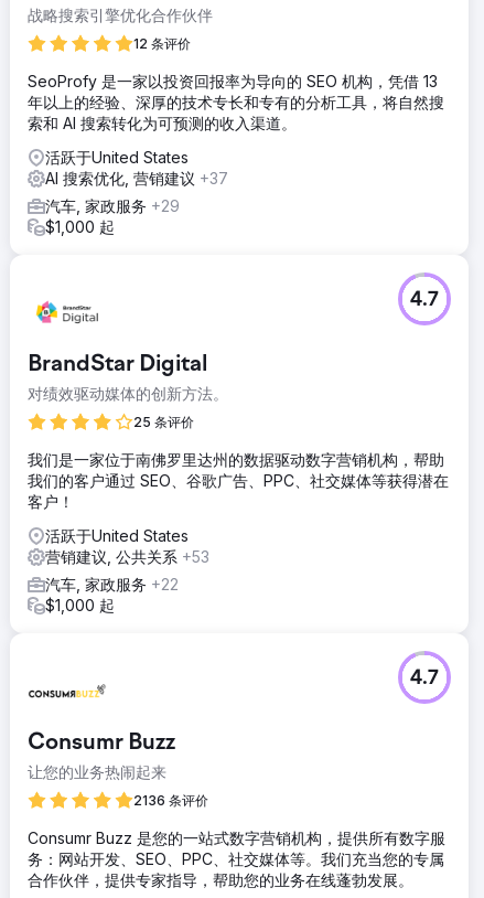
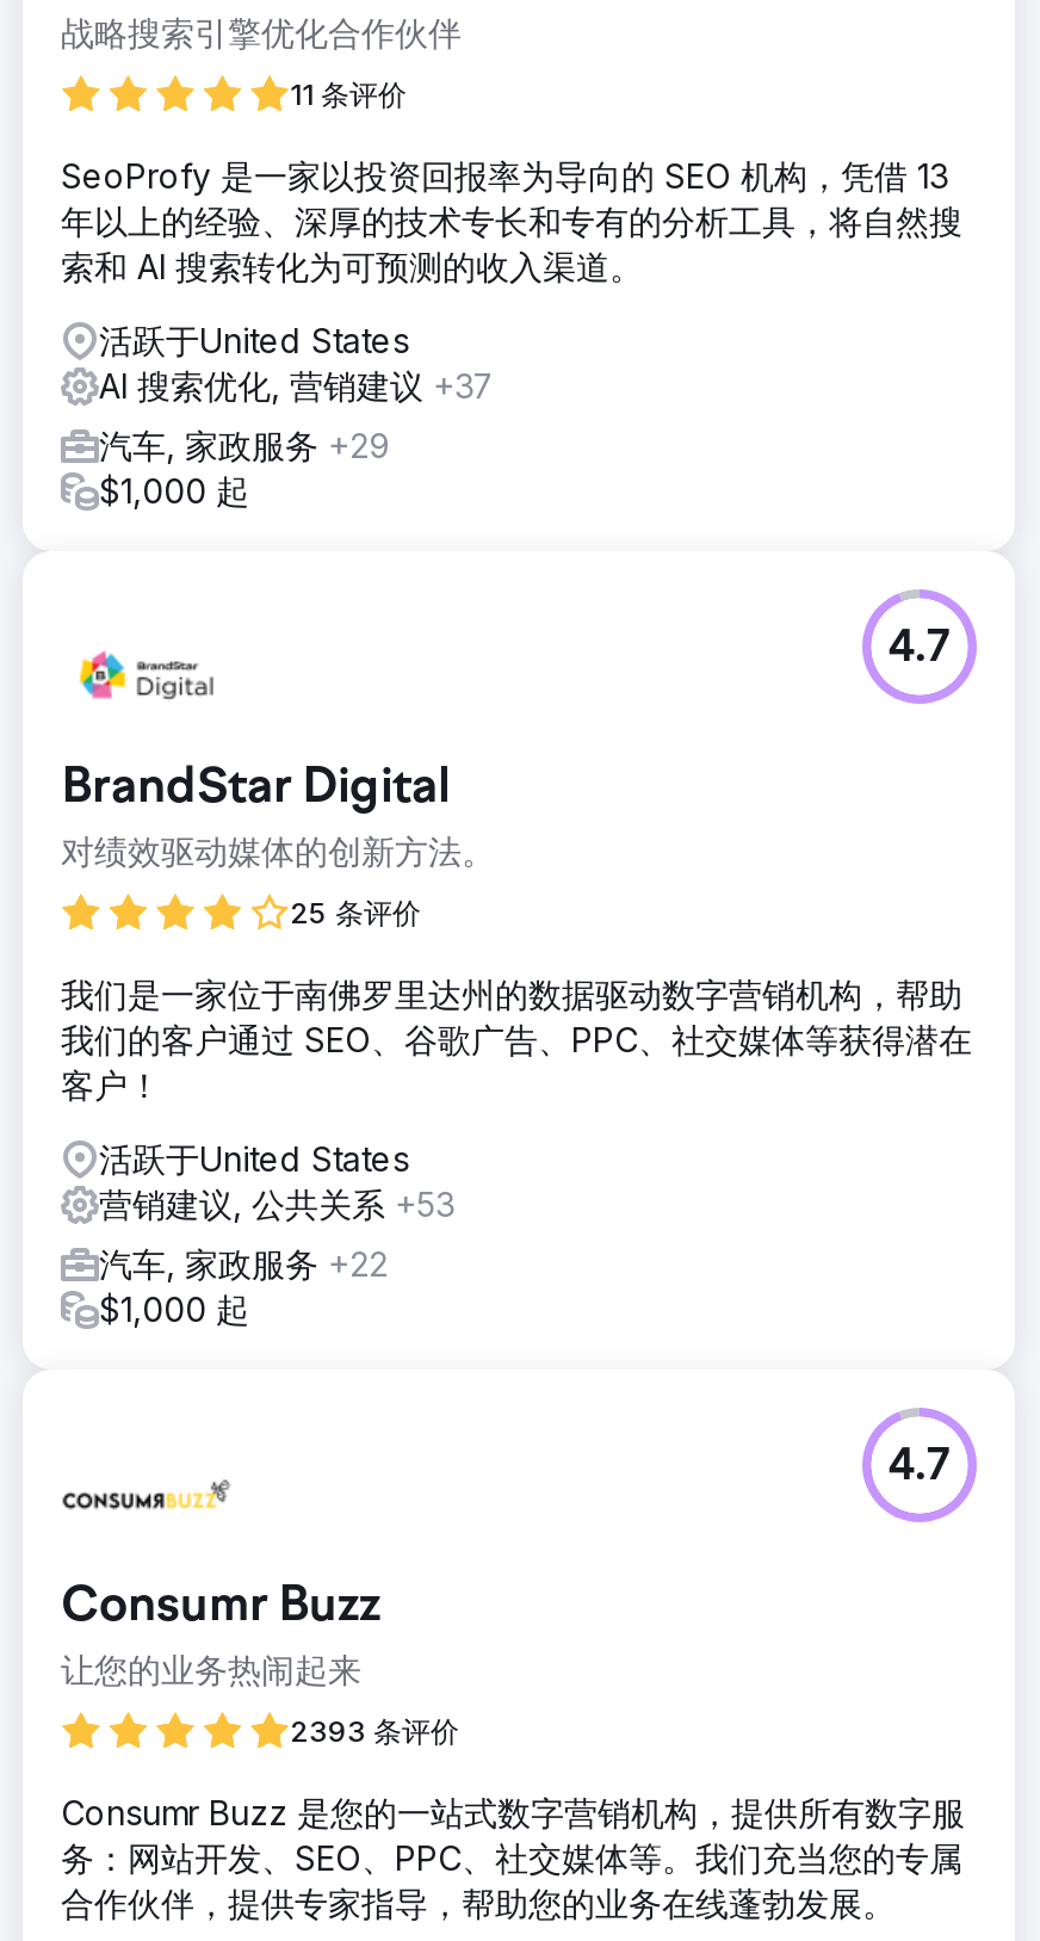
- 12 条评价
+ 11 条评价

- 2136 条评价
+ 2393 条评价
